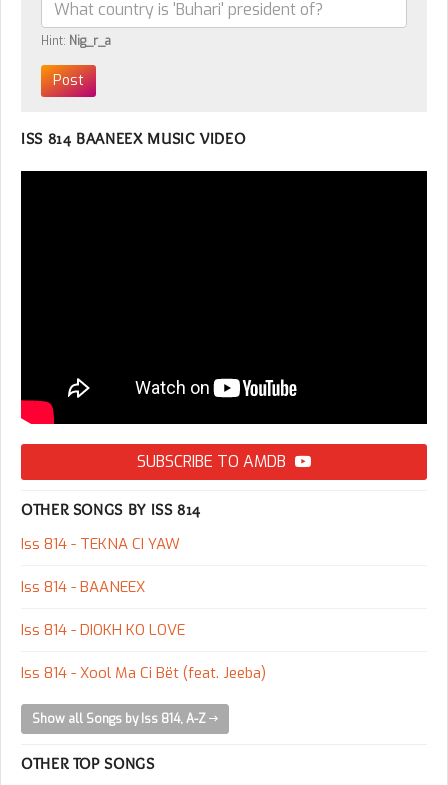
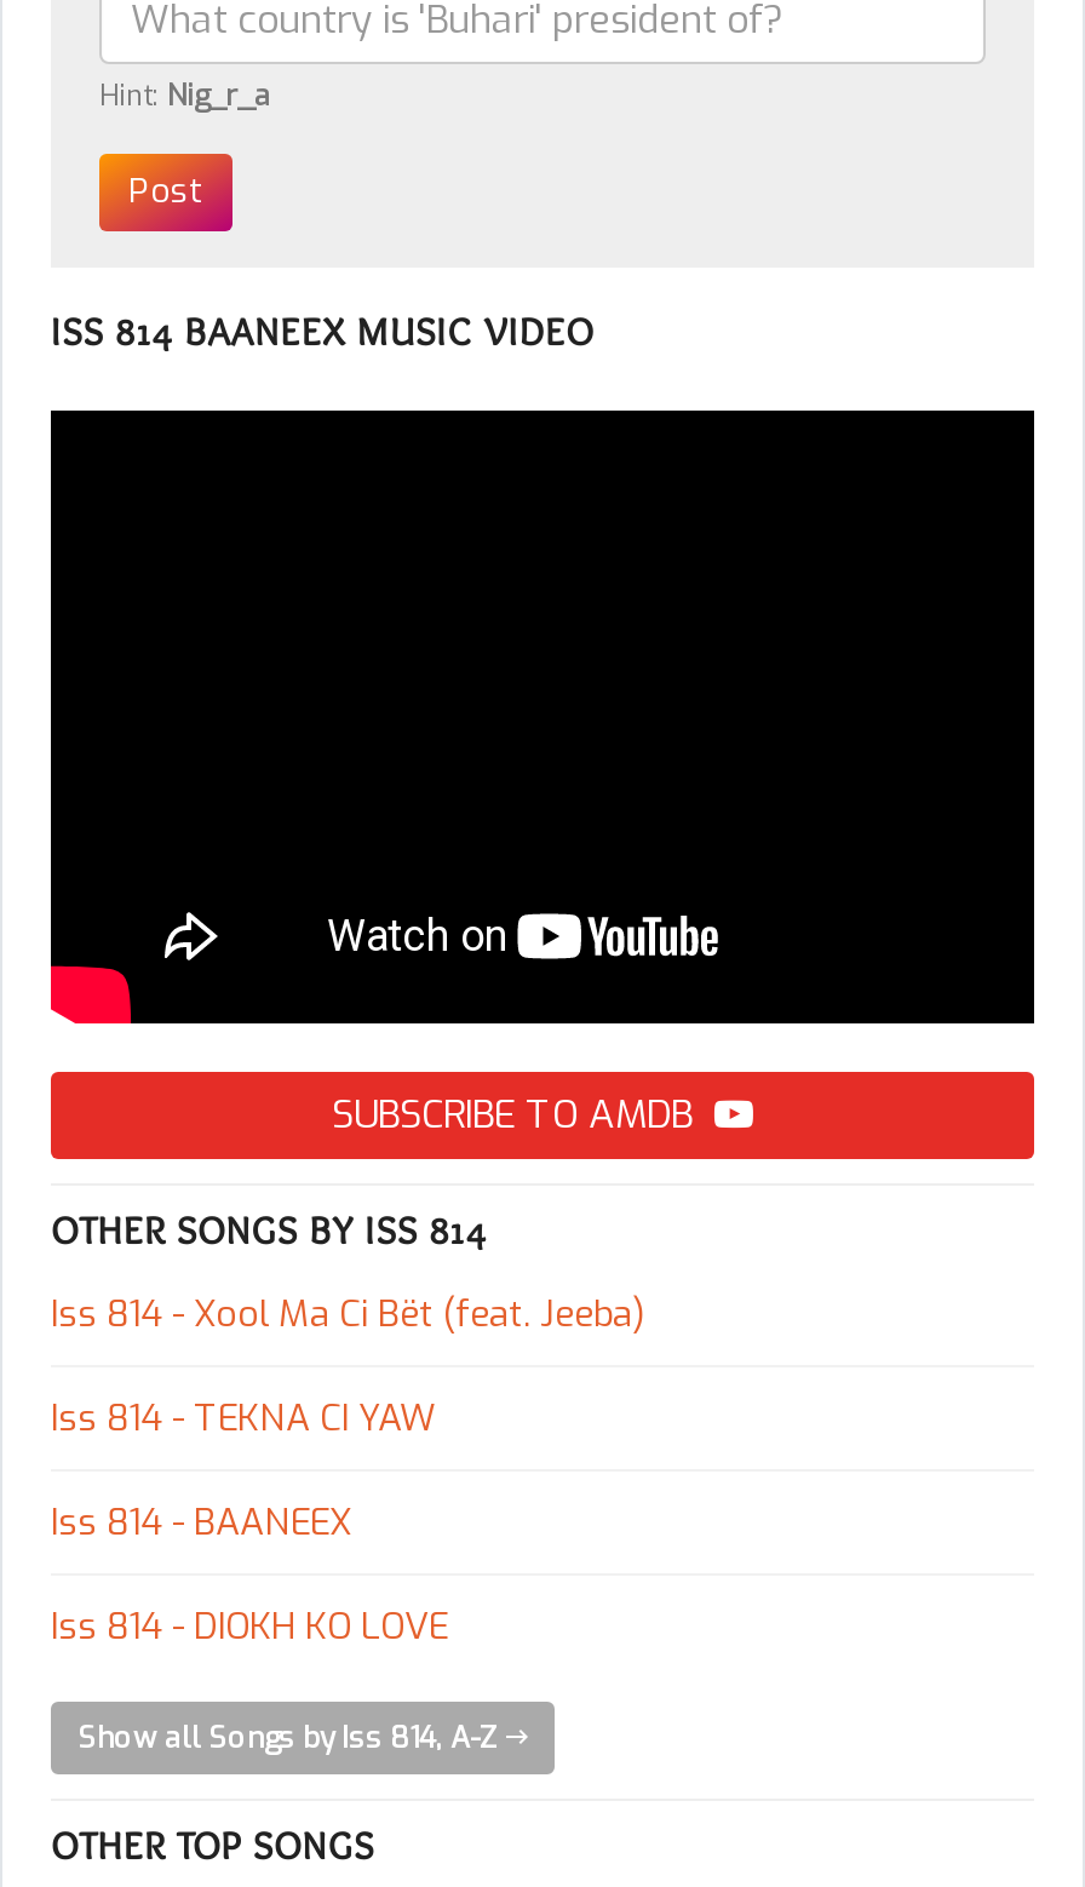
moved down: Iss 814 - TEKNA CI YAW | Iss 814 - BAANEEX | Iss 814 - DIOKH KO LOVE

moved up: Iss 814 - Xool Ma Ci Bët (feat. Jeeba)
